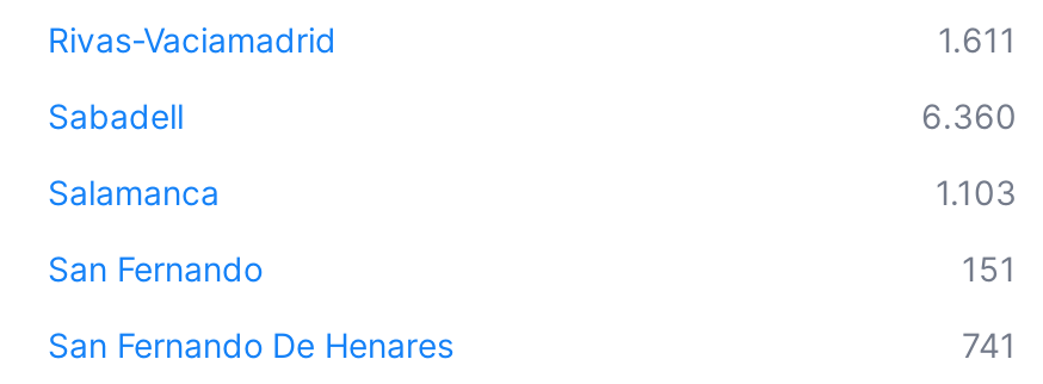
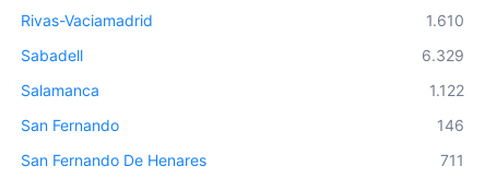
- 1.611
+ 1.610

- 6.360
+ 6.329

- 1.103
+ 1.122

- 151
+ 146

- 741
+ 711
